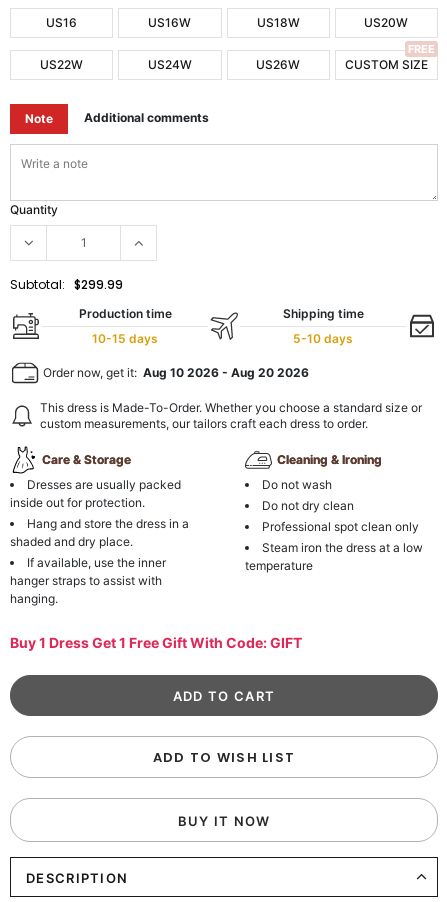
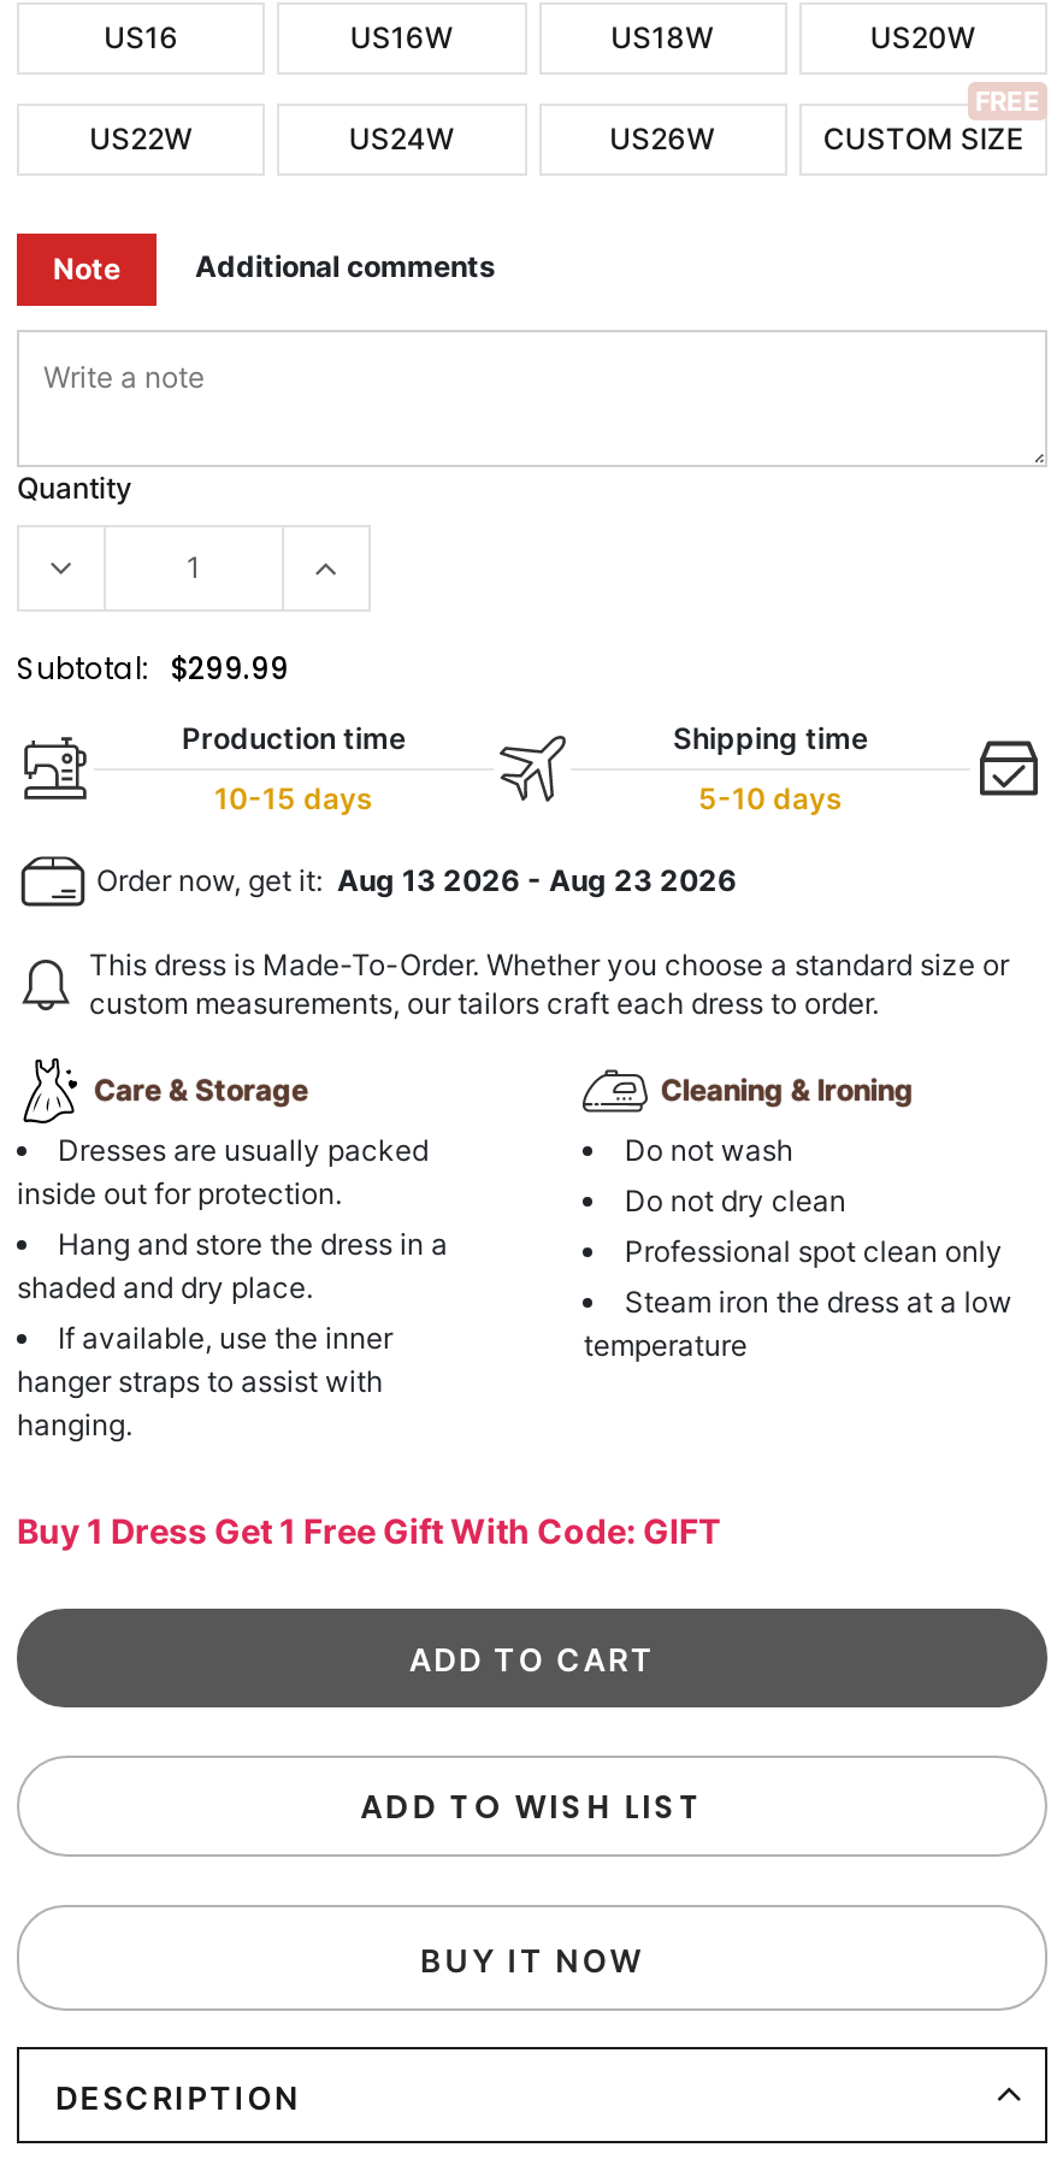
- Order now, get it: Aug 10 2026 - Aug 20 2026
+ Order now, get it: Aug 13 2026 - Aug 23 2026
